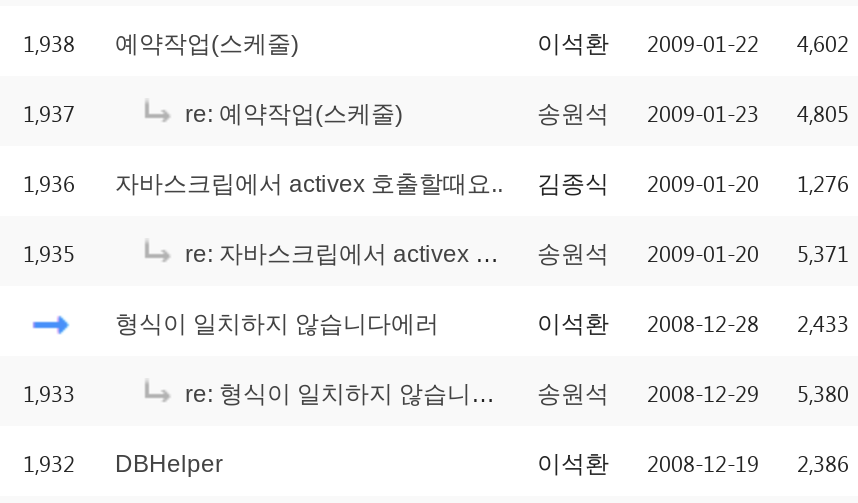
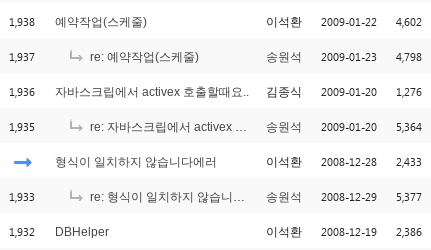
- 송원석 2009-01-23 4,805
+ 송원석 2009-01-23 4,798

- 송원석 2009-01-20 5,371
+ 송원석 2009-01-20 5,364

- 송원석 2008-12-29 5,380
+ 송원석 2008-12-29 5,377
